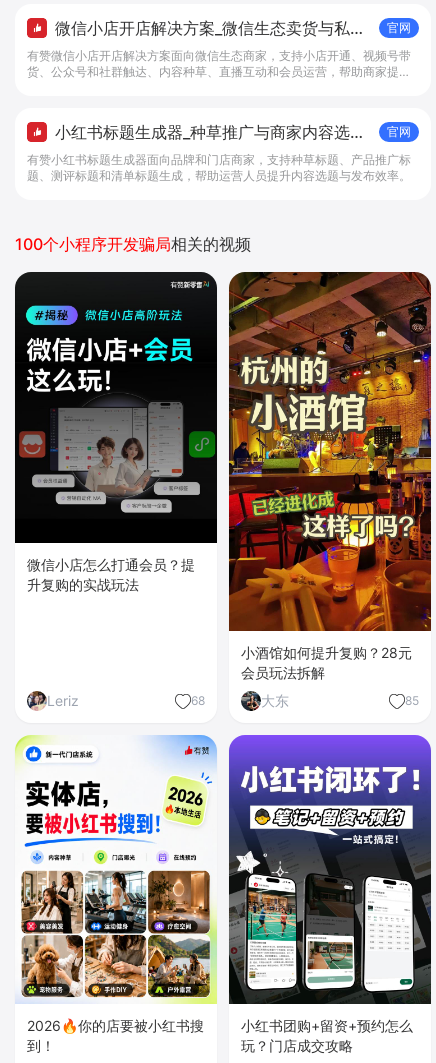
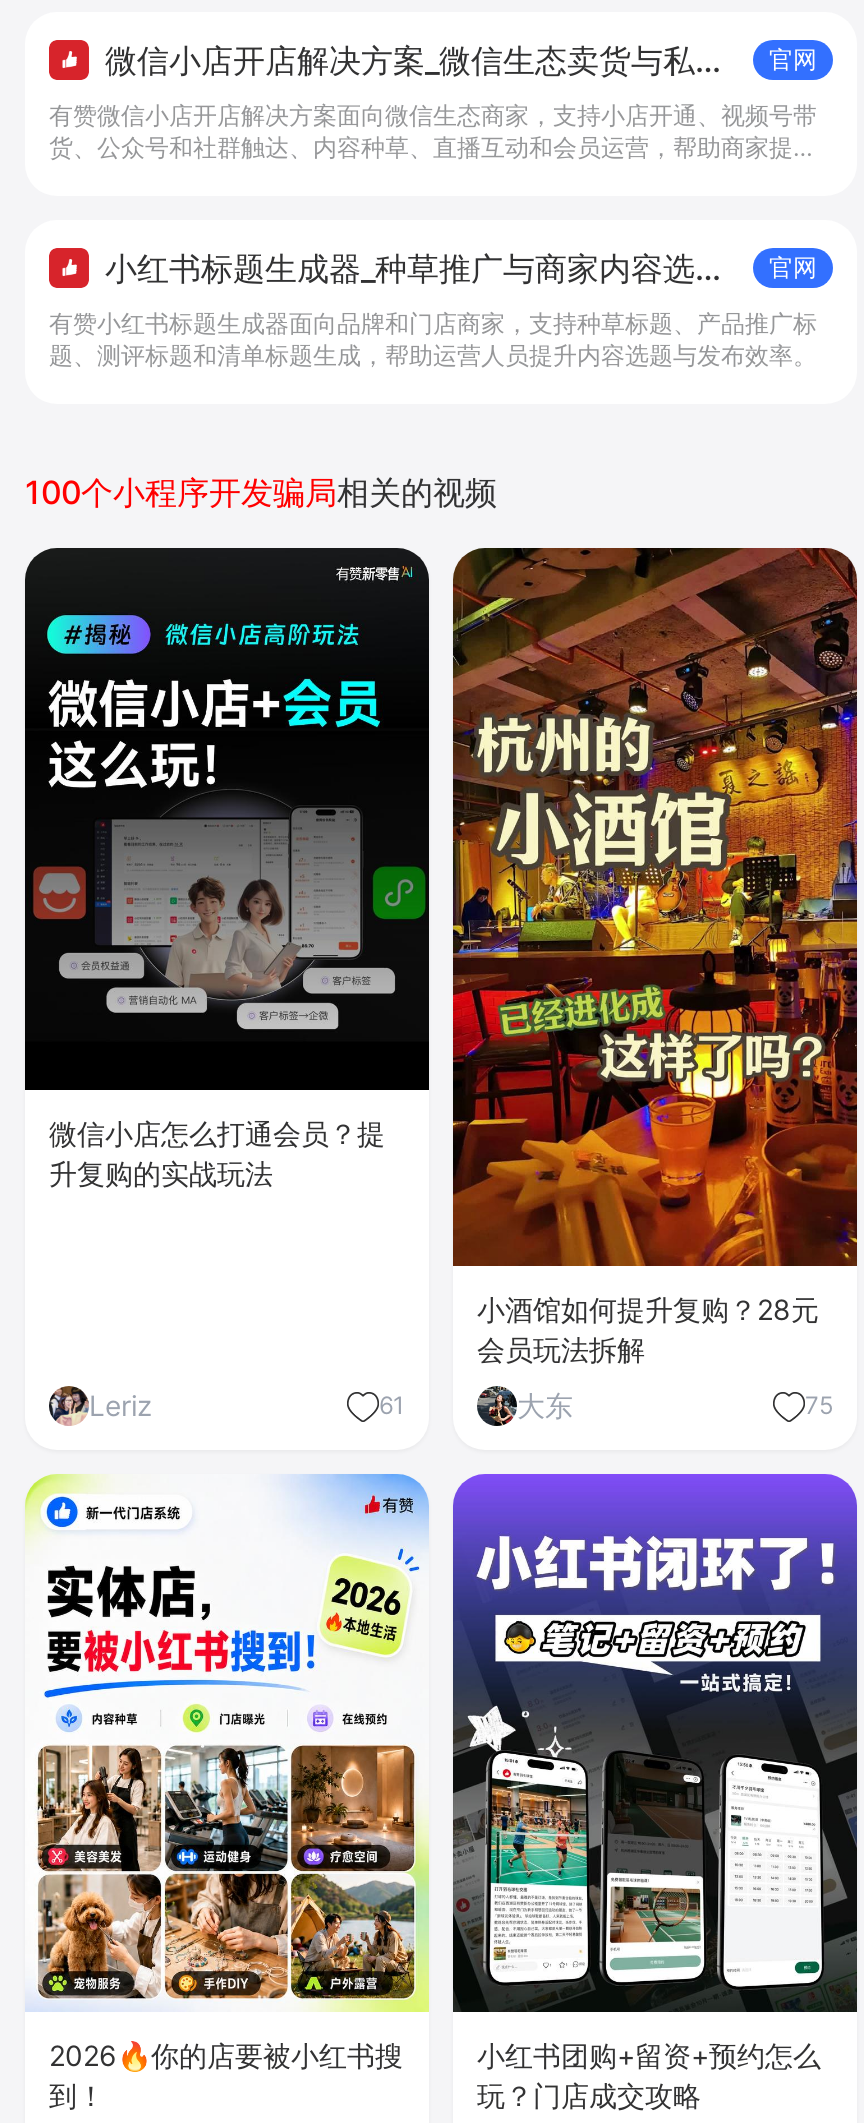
- 68
+ 61

- 85
+ 75
